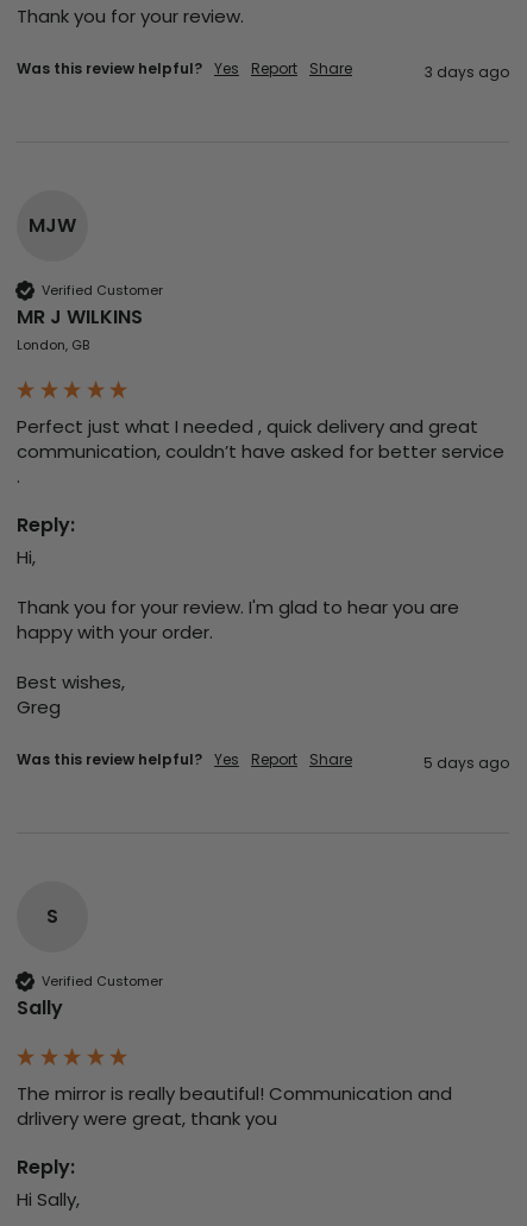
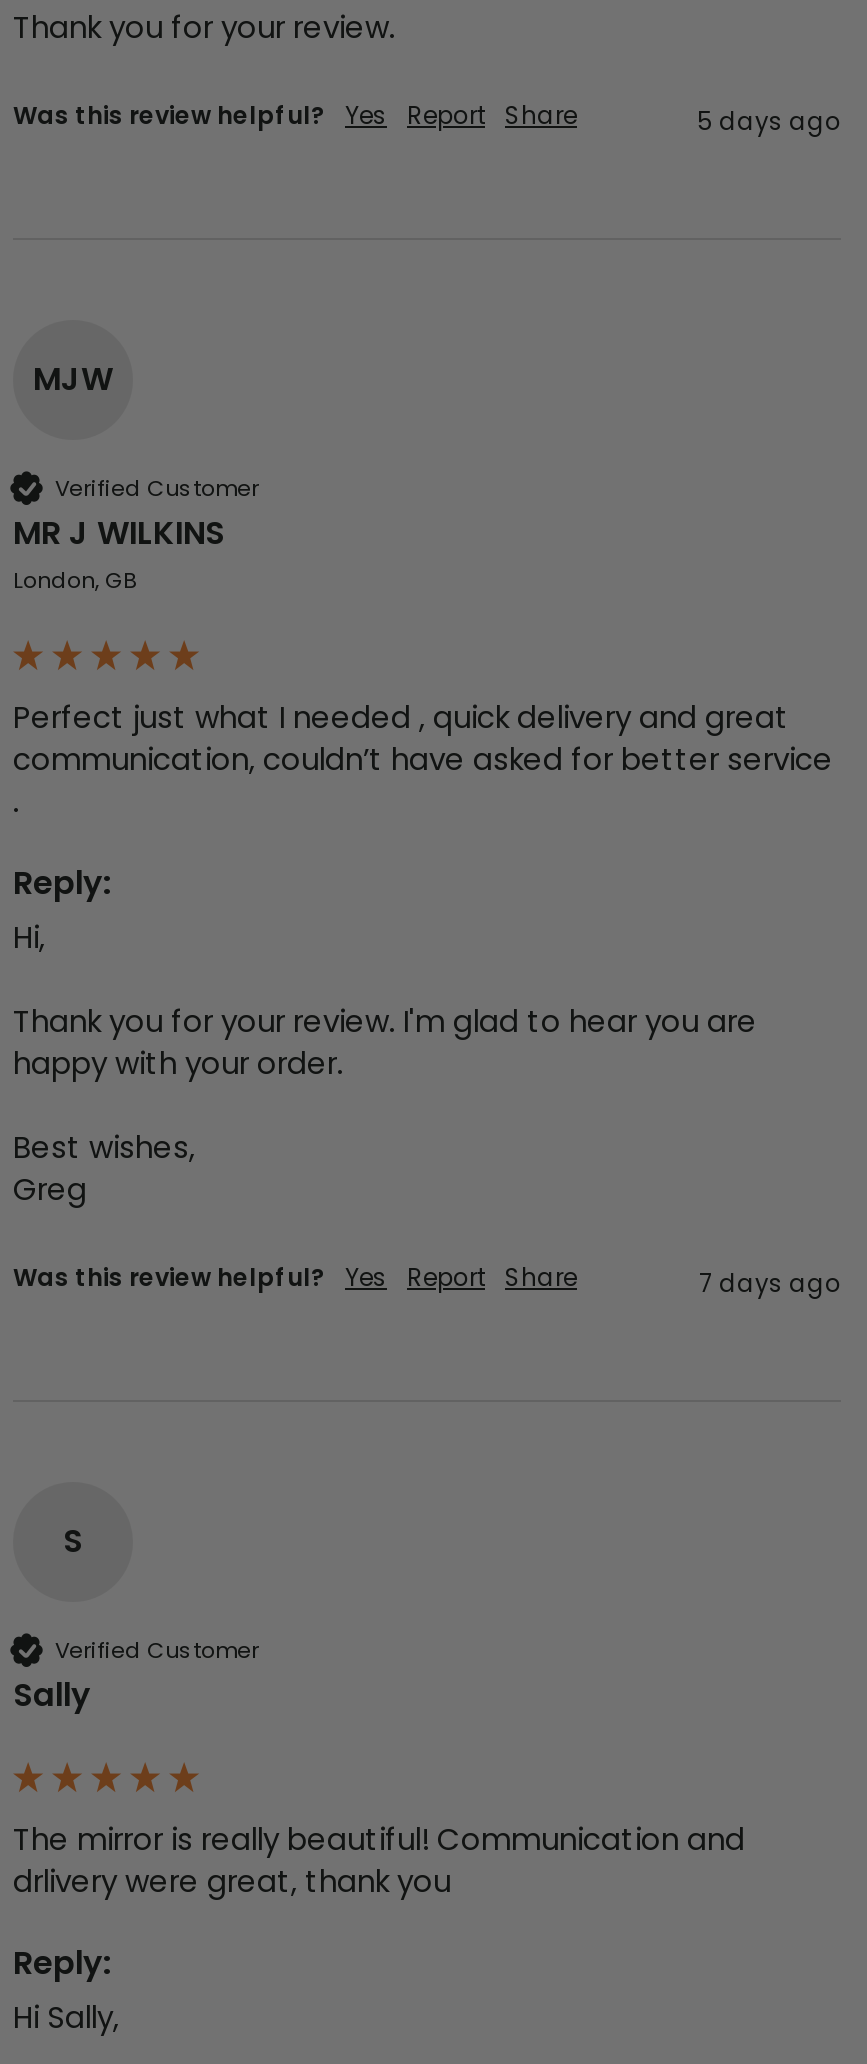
- 3 days ago
+ 5 days ago

- 5 days ago
+ 7 days ago
